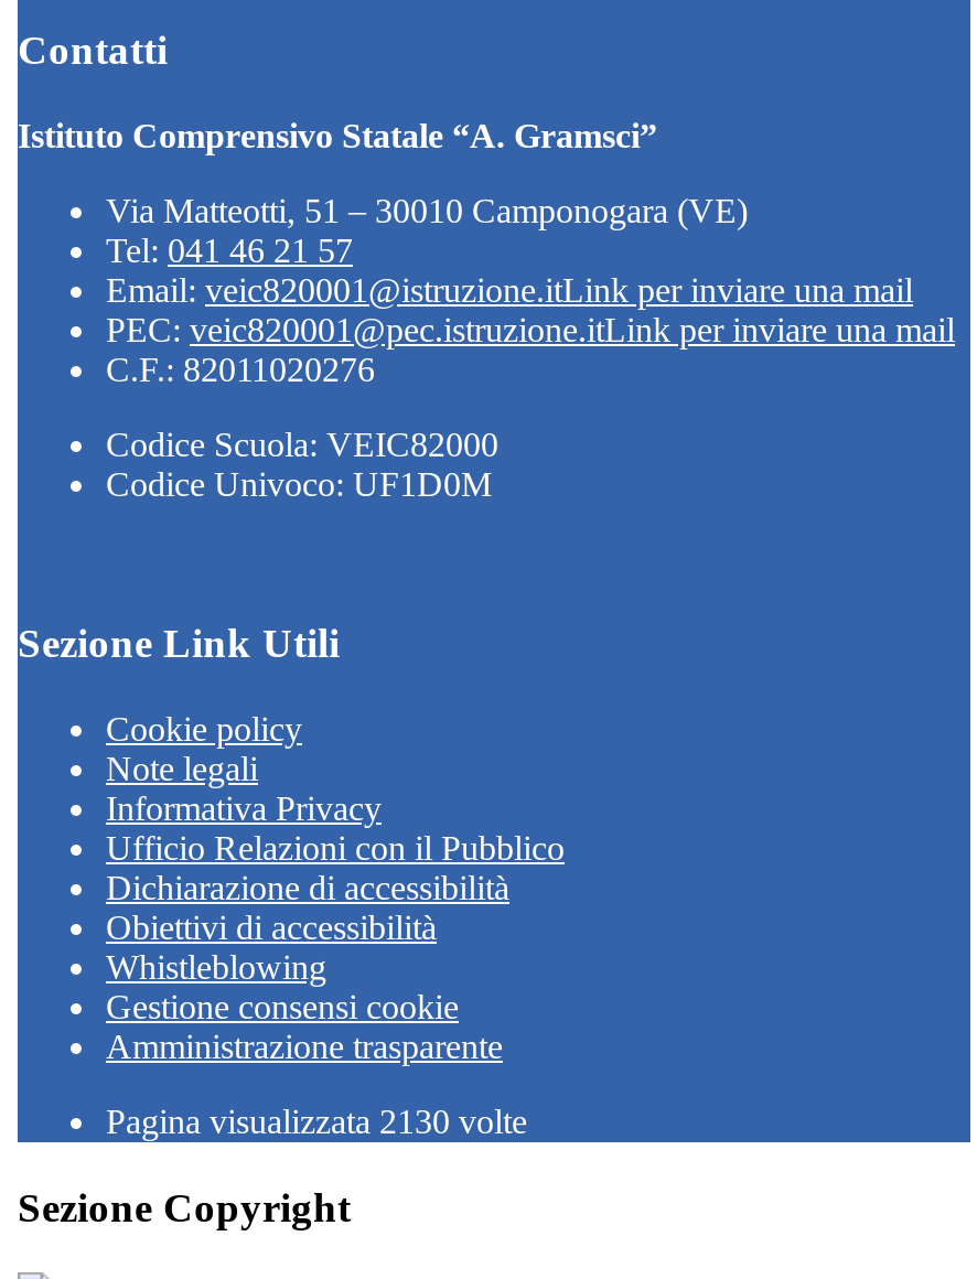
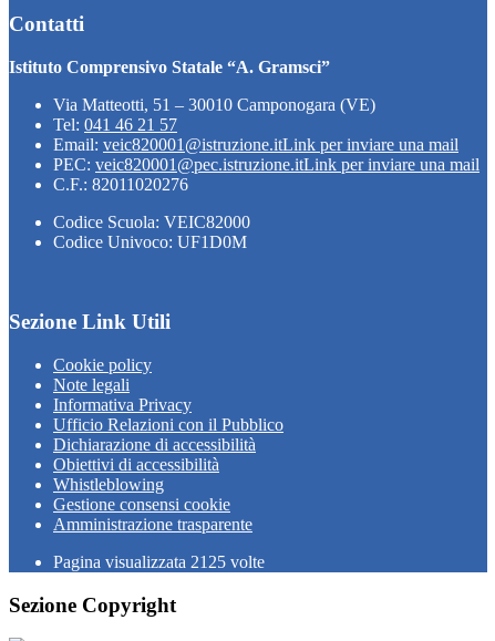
- Pagina visualizzata 2130 volte
+ Pagina visualizzata 2125 volte
